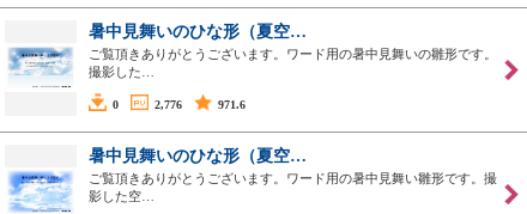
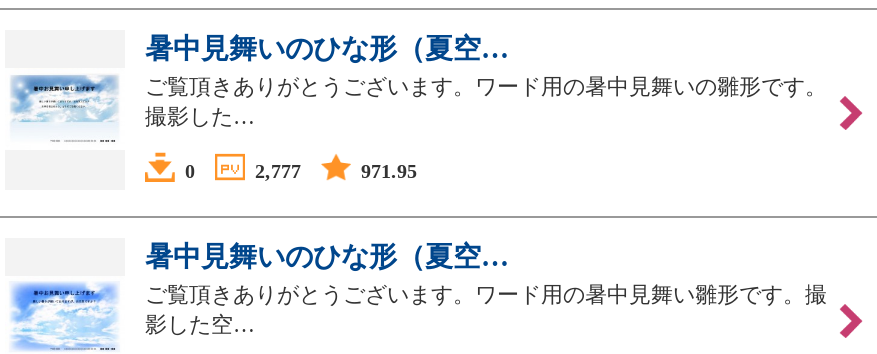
- 2,776
+ 2,777

- 971.6
+ 971.95
